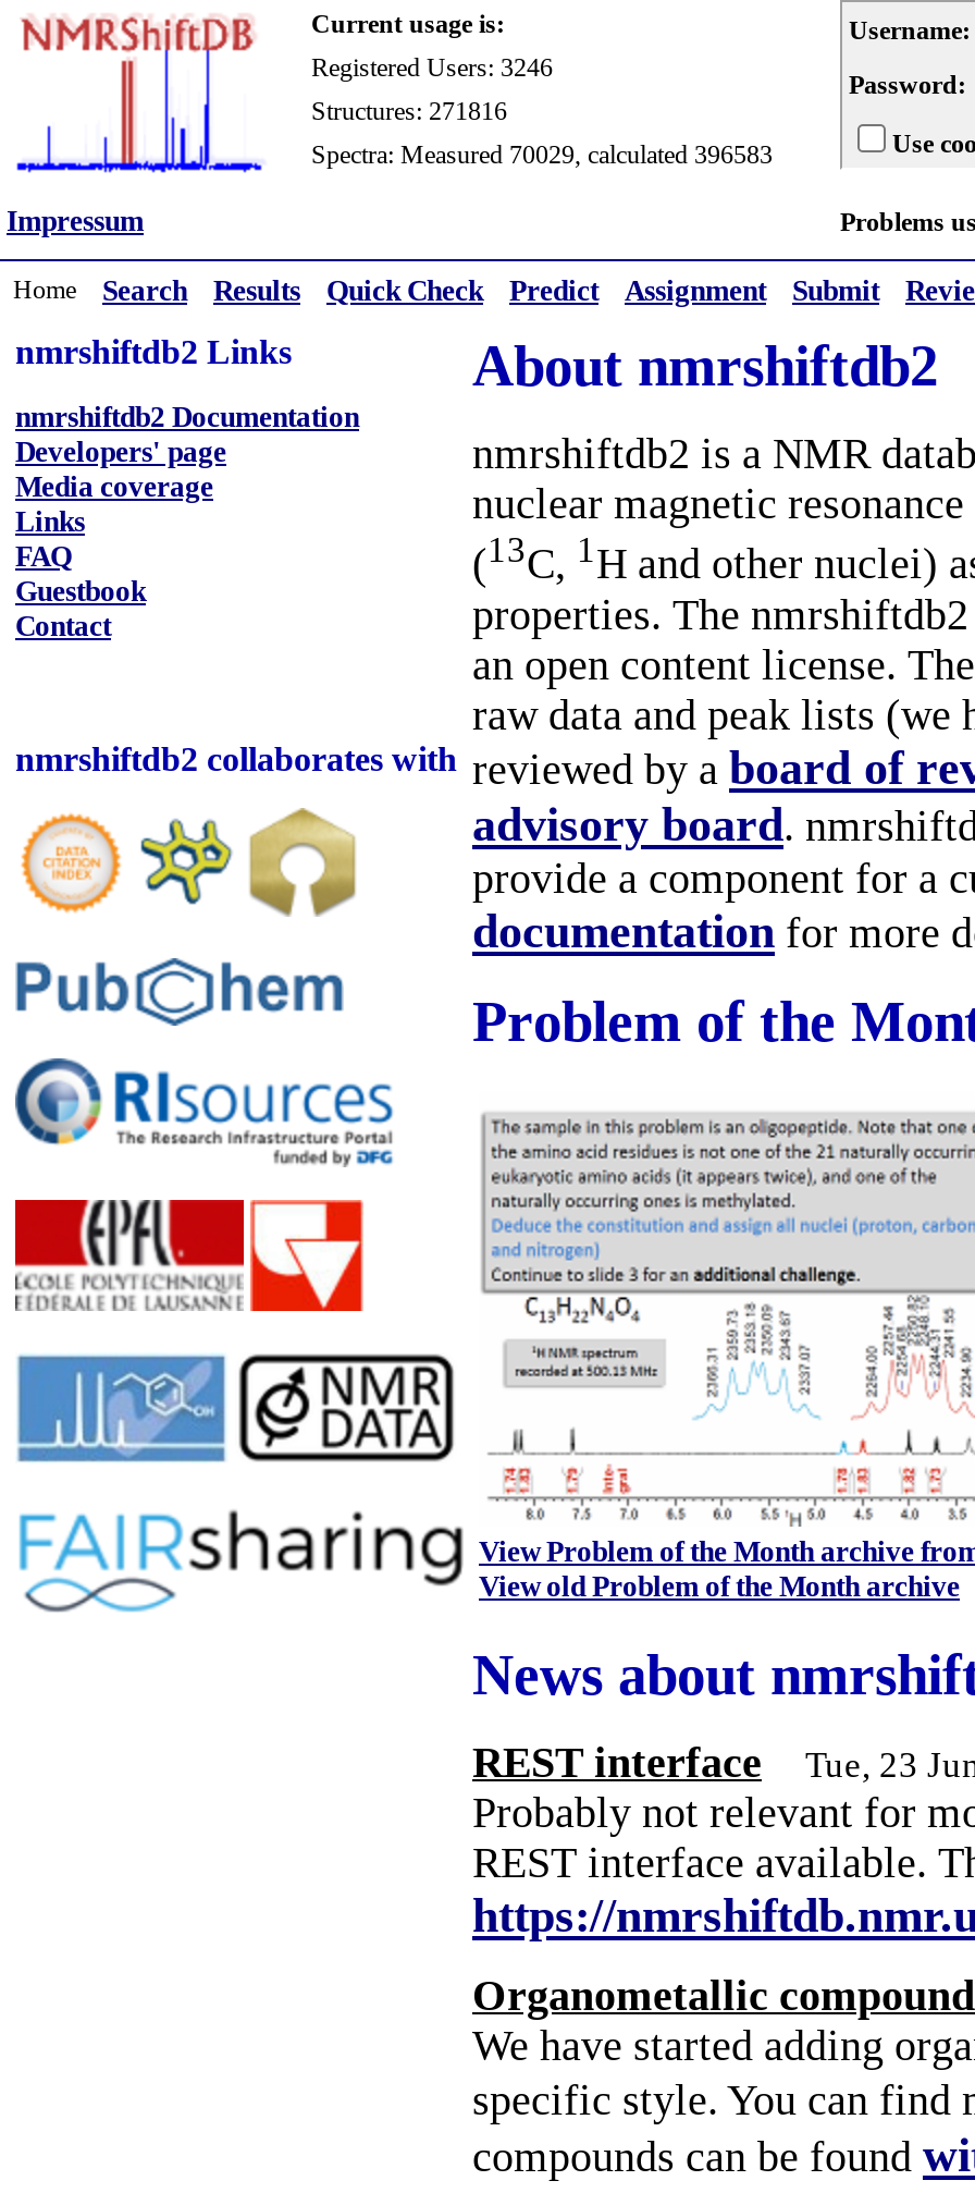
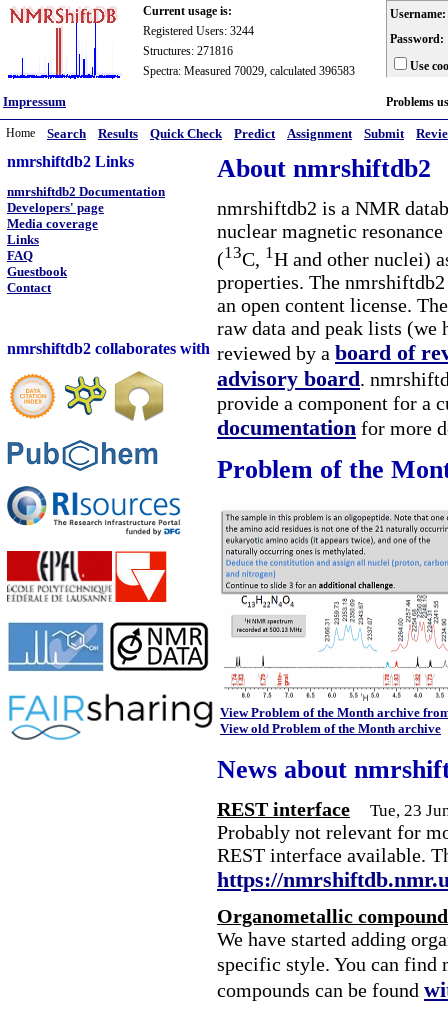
- Registered Users: 3246
+ Registered Users: 3244
